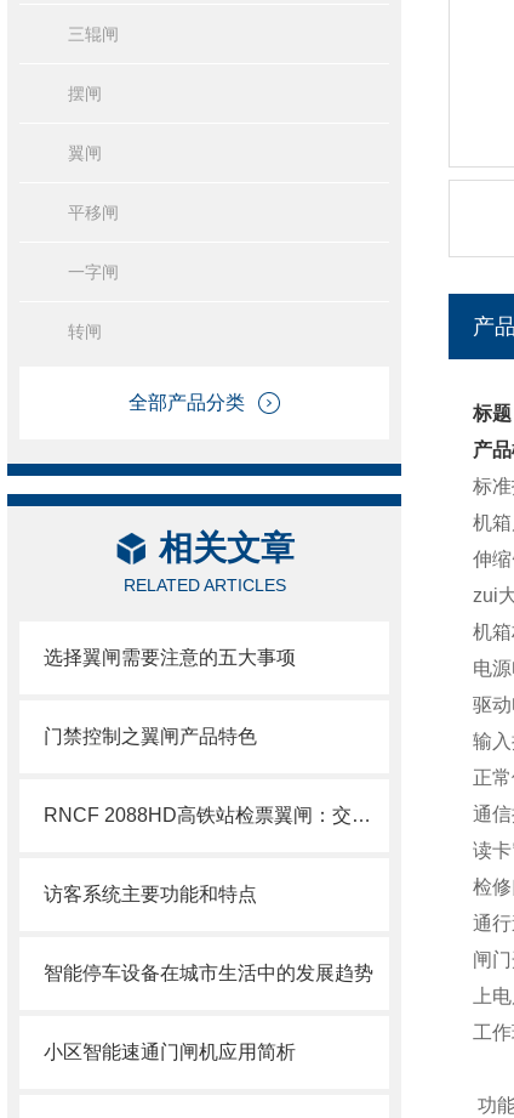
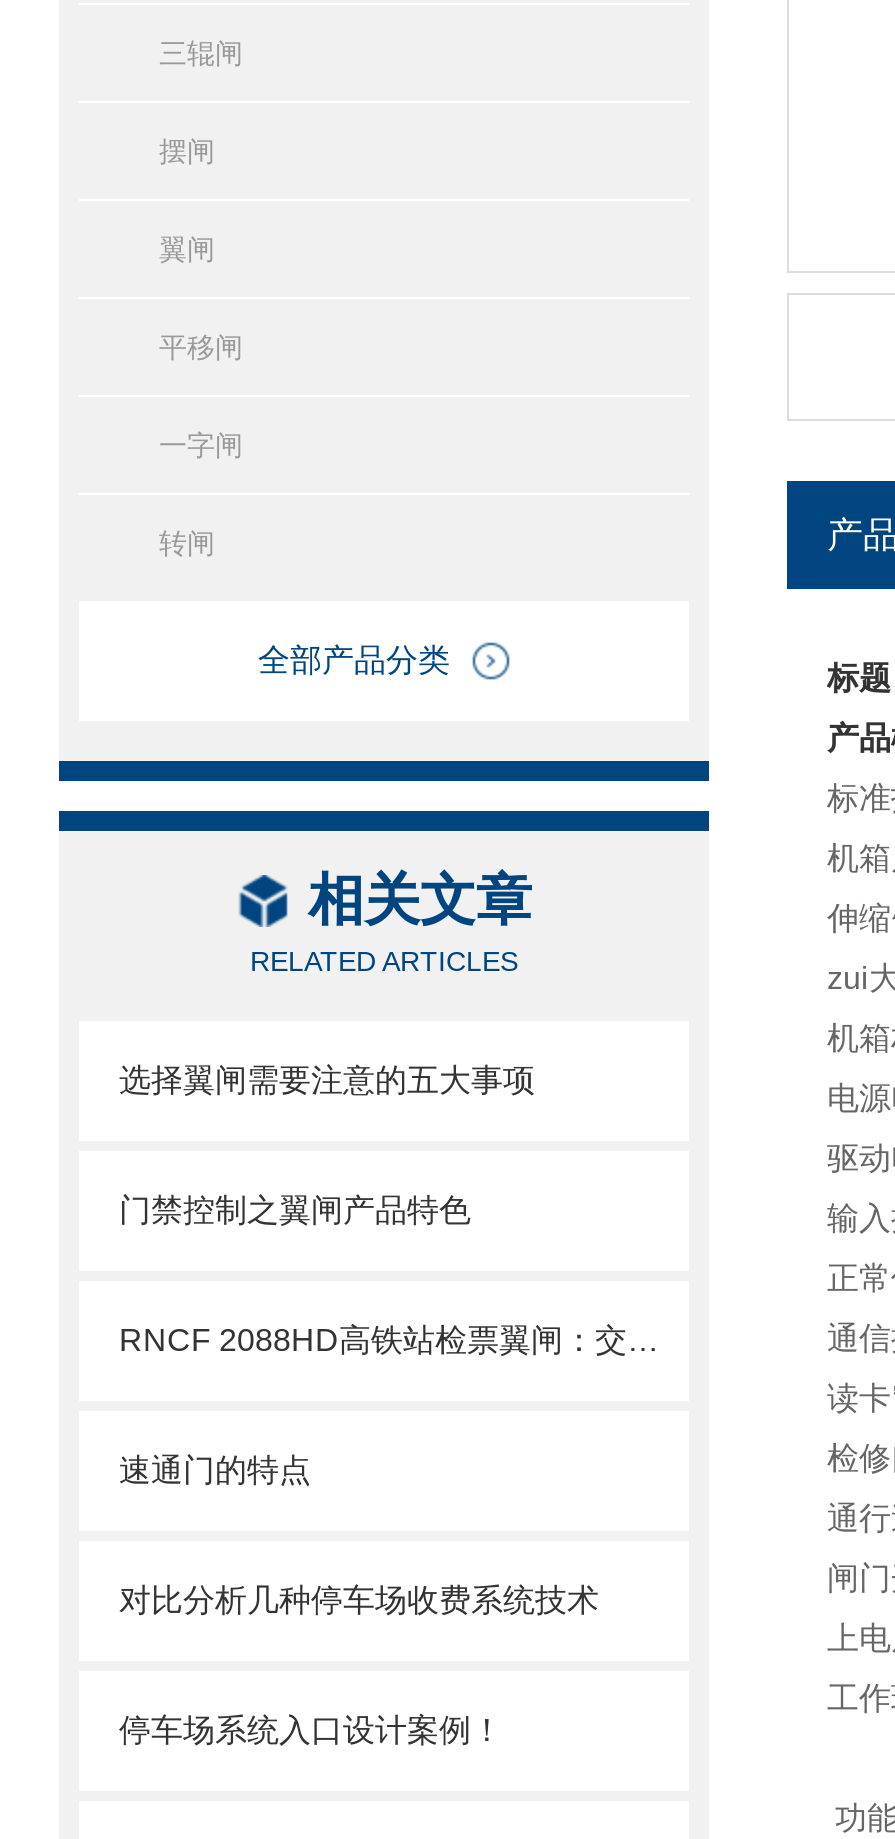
- 访客系统主要功能和特点
+ 速通门的特点

- 智能停车设备在城市生活中的发展趋势
+ 对比分析几种停车场收费系统技术

- 小区智能速通门闸机应用简析
+ 停车场系统入口设计案例！
